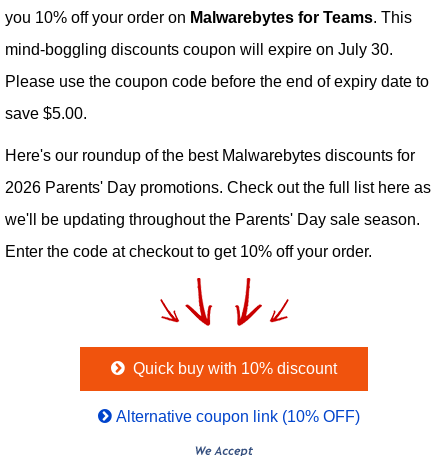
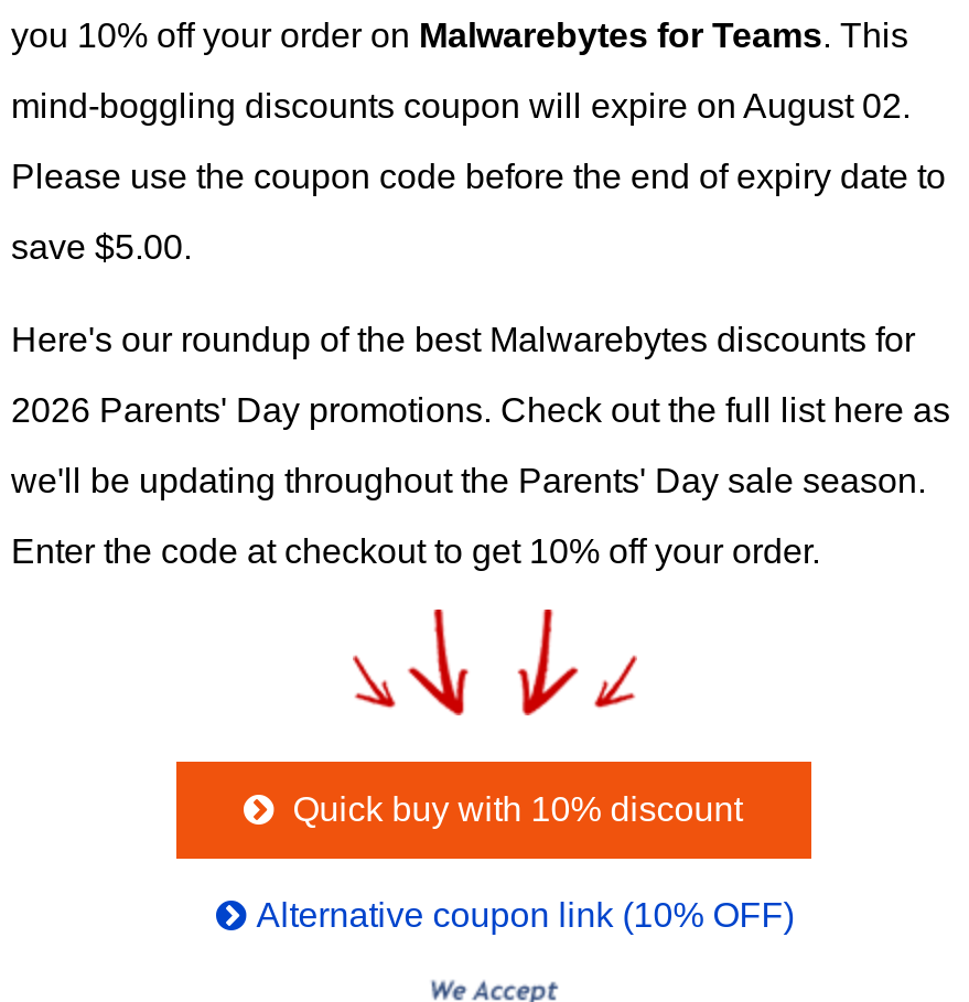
- mind-boggling discounts coupon will expire on July 30.
+ mind-boggling discounts coupon will expire on August 02.
